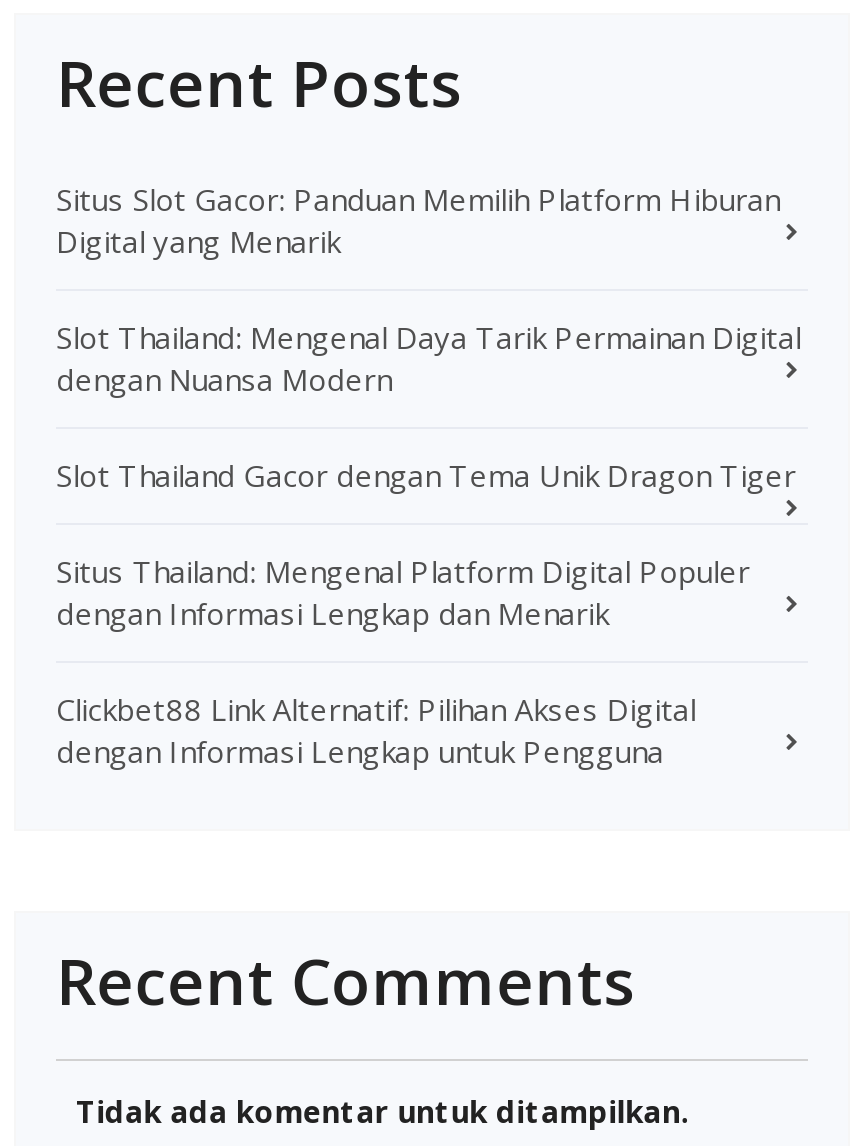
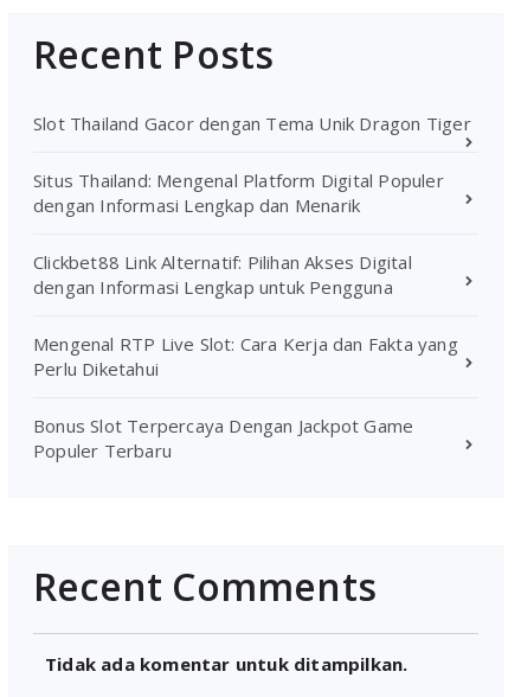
- Situs Slot Gacor: Panduan Memilih Platform Hiburan
- Digital yang Menarik
- Slot Thailand: Mengenal Daya Tarik Permainan Digital
- dengan Nuansa Modern

moved up: Slot Thailand Gacor dengan Tema Unik Dragon Tiger | Situs Thailand: Mengenal Platform Digital Populer | dengan Informasi Lengkap dan Menarik | Clickbet88 Link Alternatif: Pilihan Akses Digital | dengan Informasi Lengkap untuk Pengguna

+ Mengenal RTP Live Slot: Cara Kerja dan Fakta yang
+ Perlu Diketahui
+ Bonus Slot Terpercaya Dengan Jackpot Game
+ Populer Terbaru
